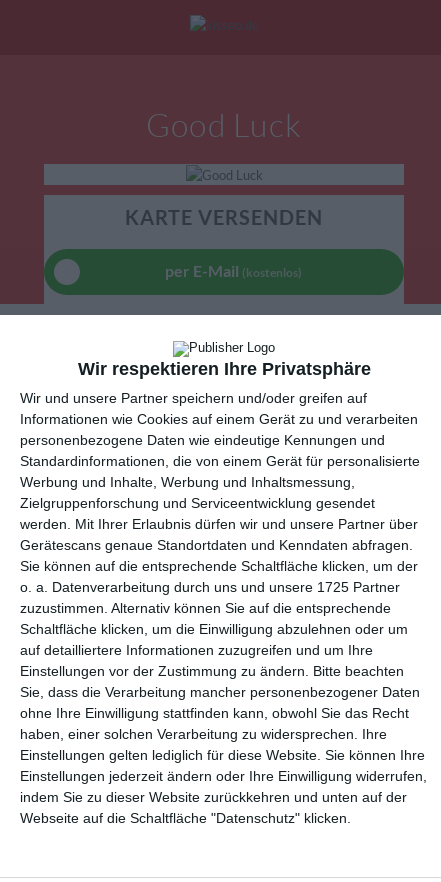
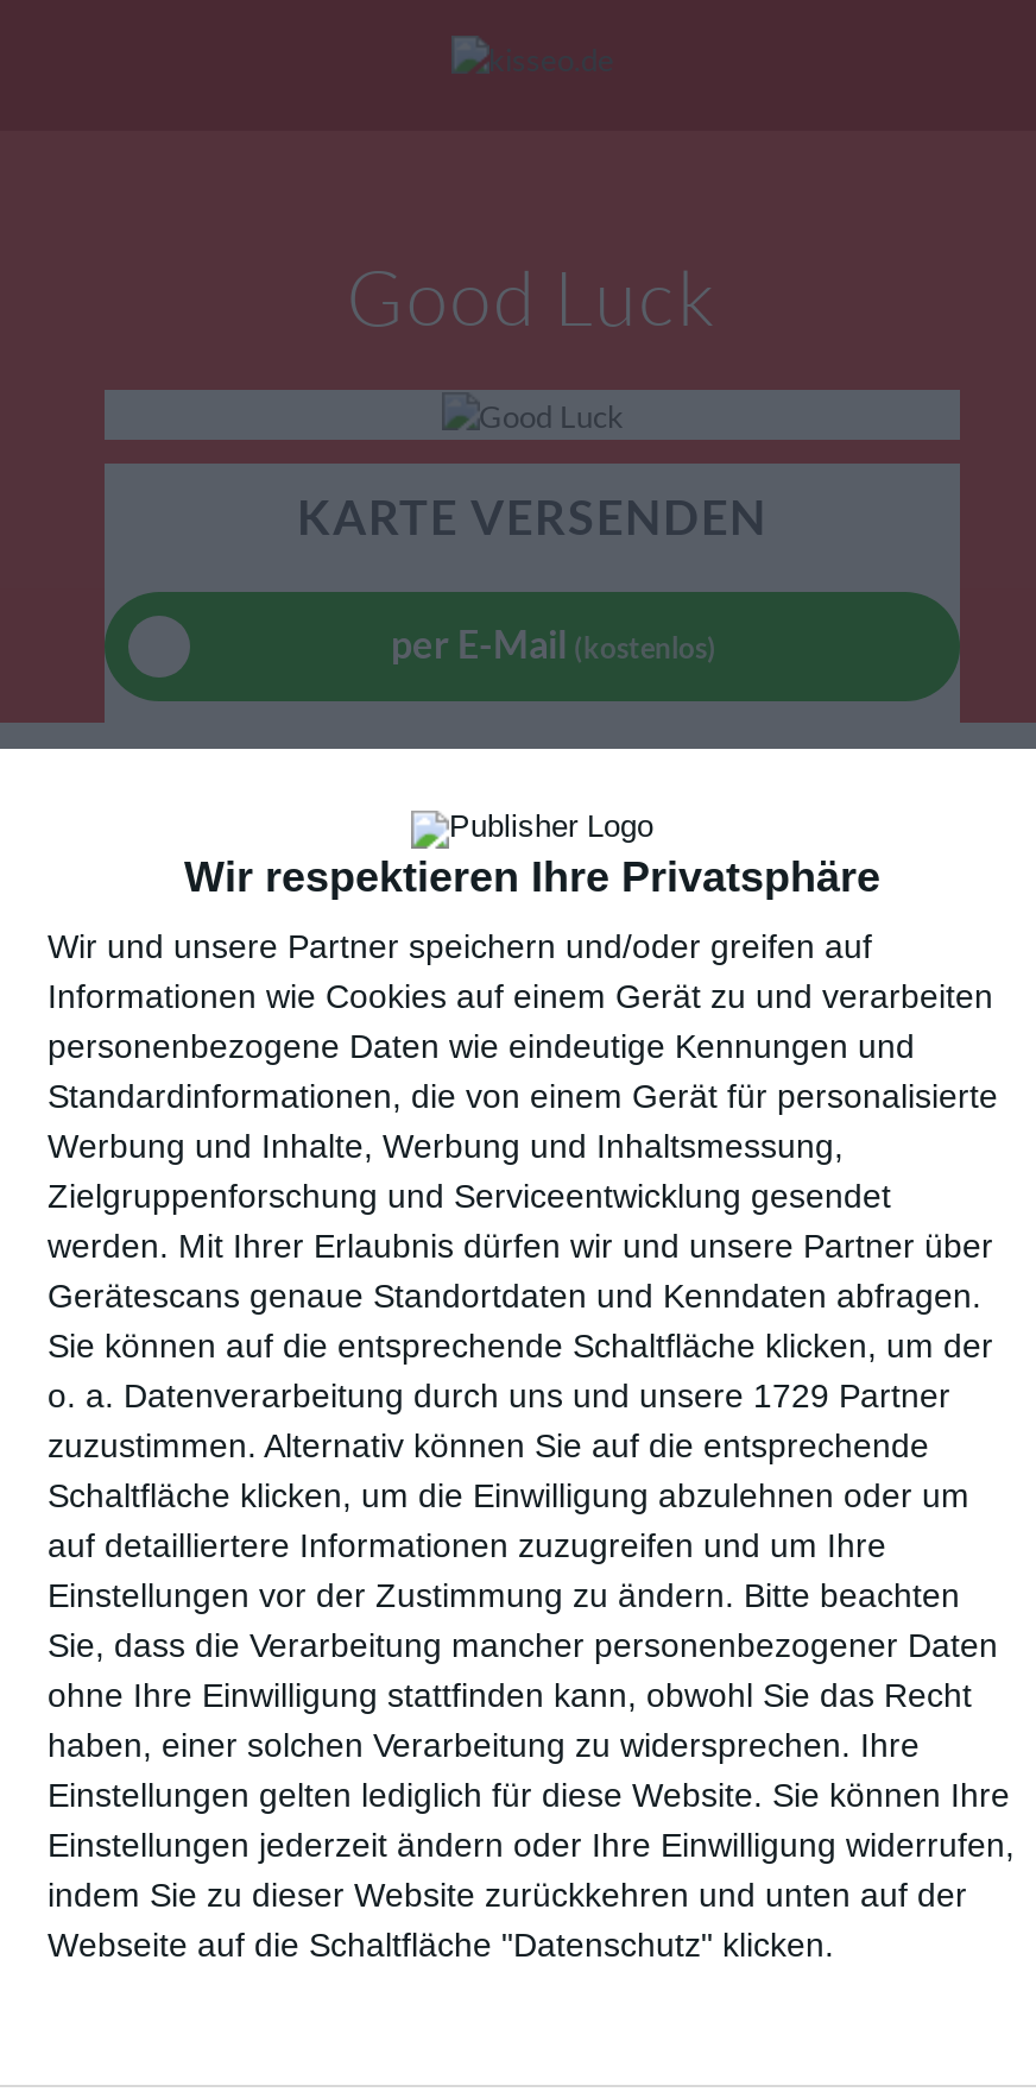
- o. a. Datenverarbeitung durch uns und unsere 1725 Partner
+ o. a. Datenverarbeitung durch uns und unsere 1729 Partner
